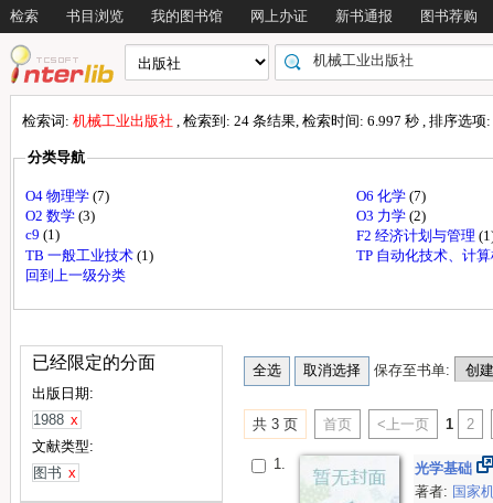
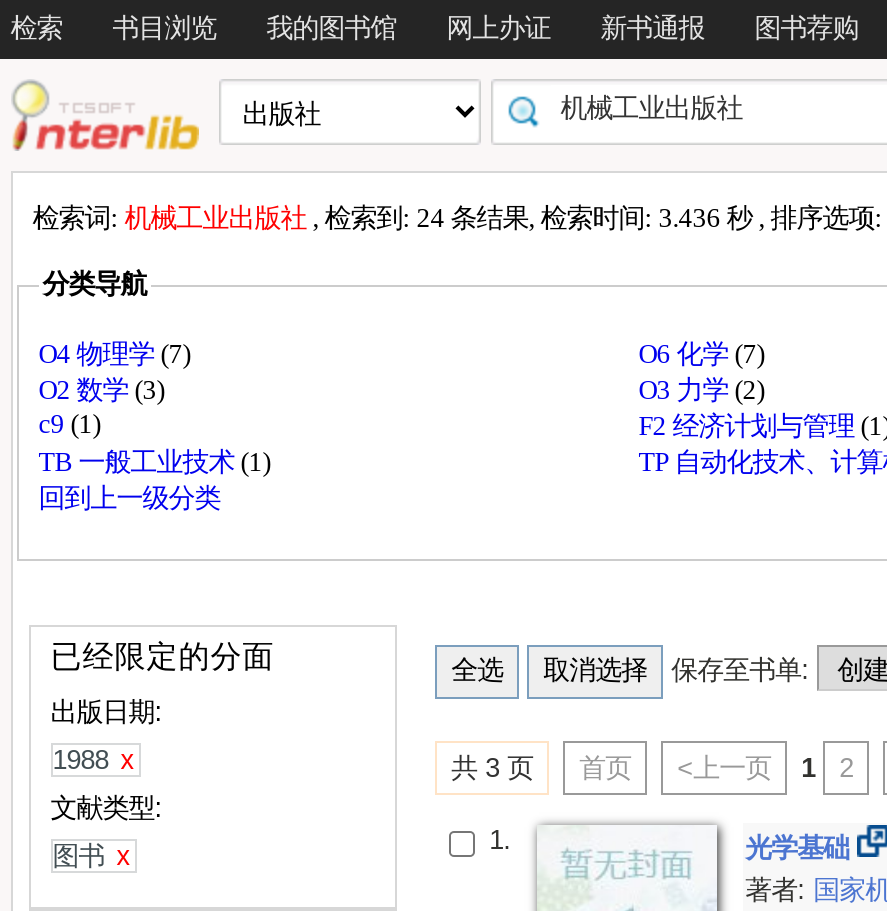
- 检索词:机械工业出版社, 检索到: 24 条结果, 检索时间: 6.997 秒 , 排序选项:
+ 检索词:机械工业出版社, 检索到: 24 条结果, 检索时间: 3.436 秒 , 排序选项:
